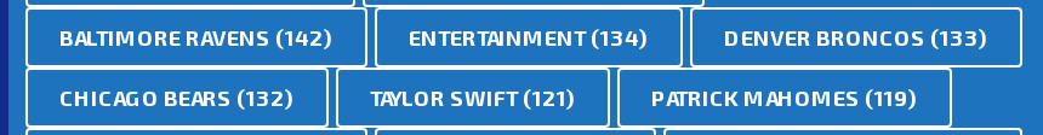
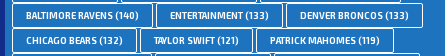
- BALTIMORE RAVENS (142)
+ BALTIMORE RAVENS (140)

- ENTERTAINMENT (134)
+ ENTERTAINMENT (133)
